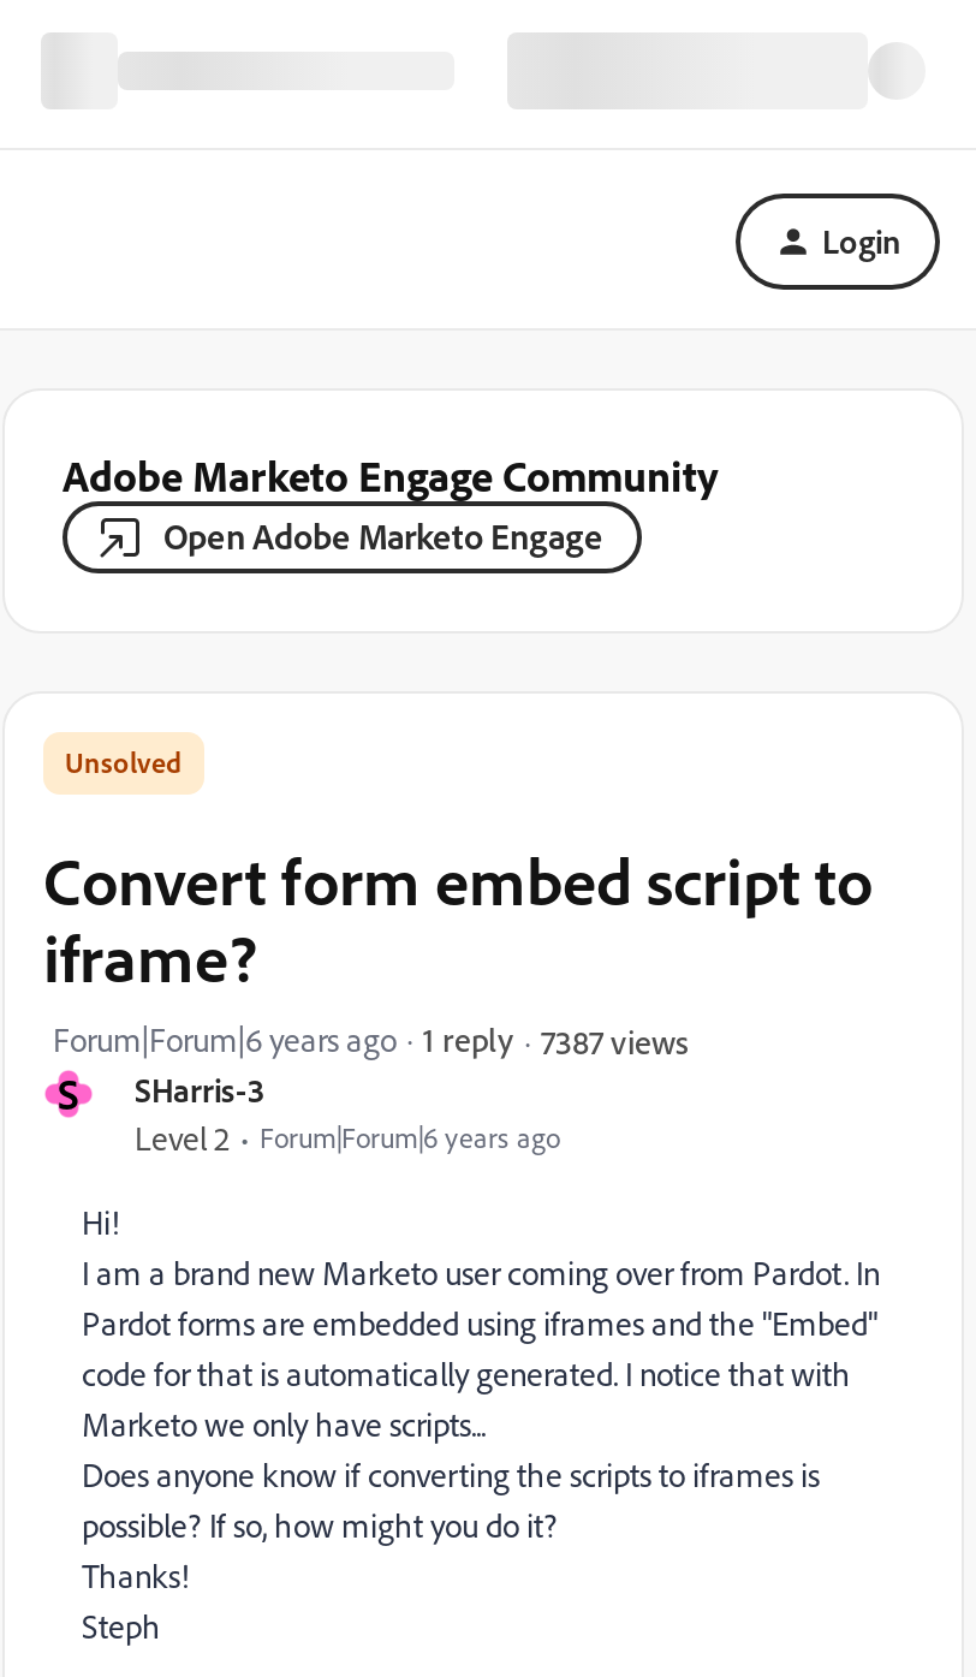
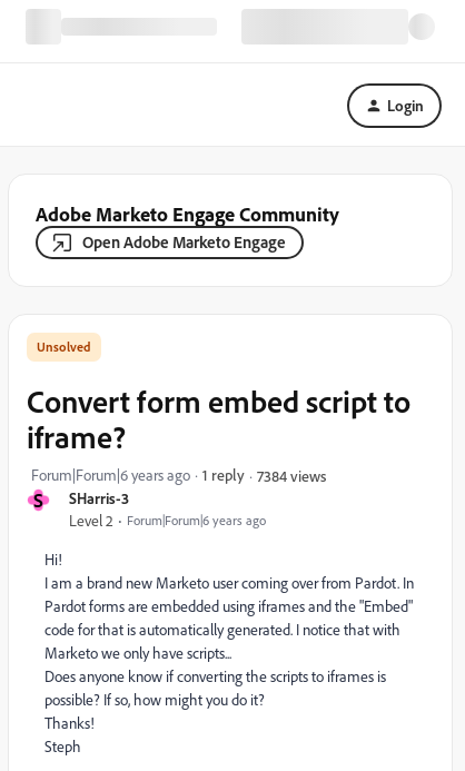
- 7387 views
+ 7384 views
